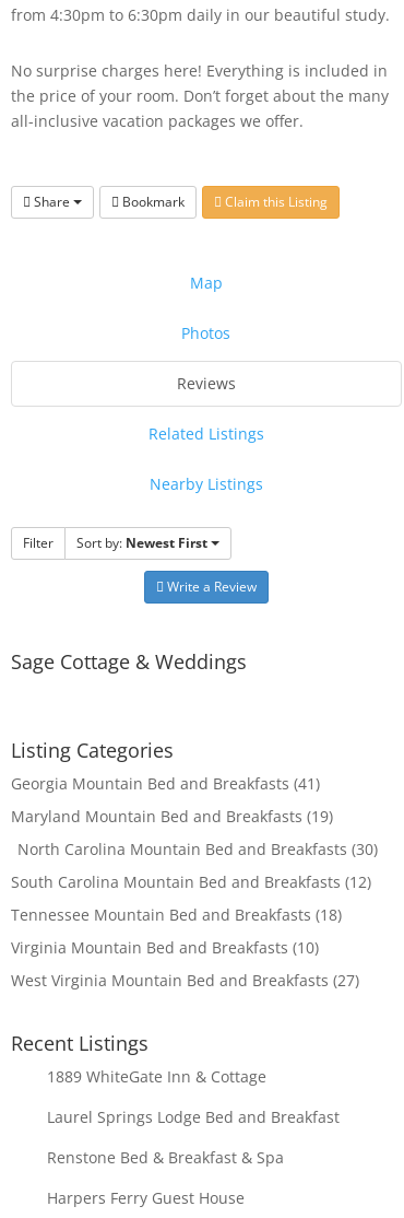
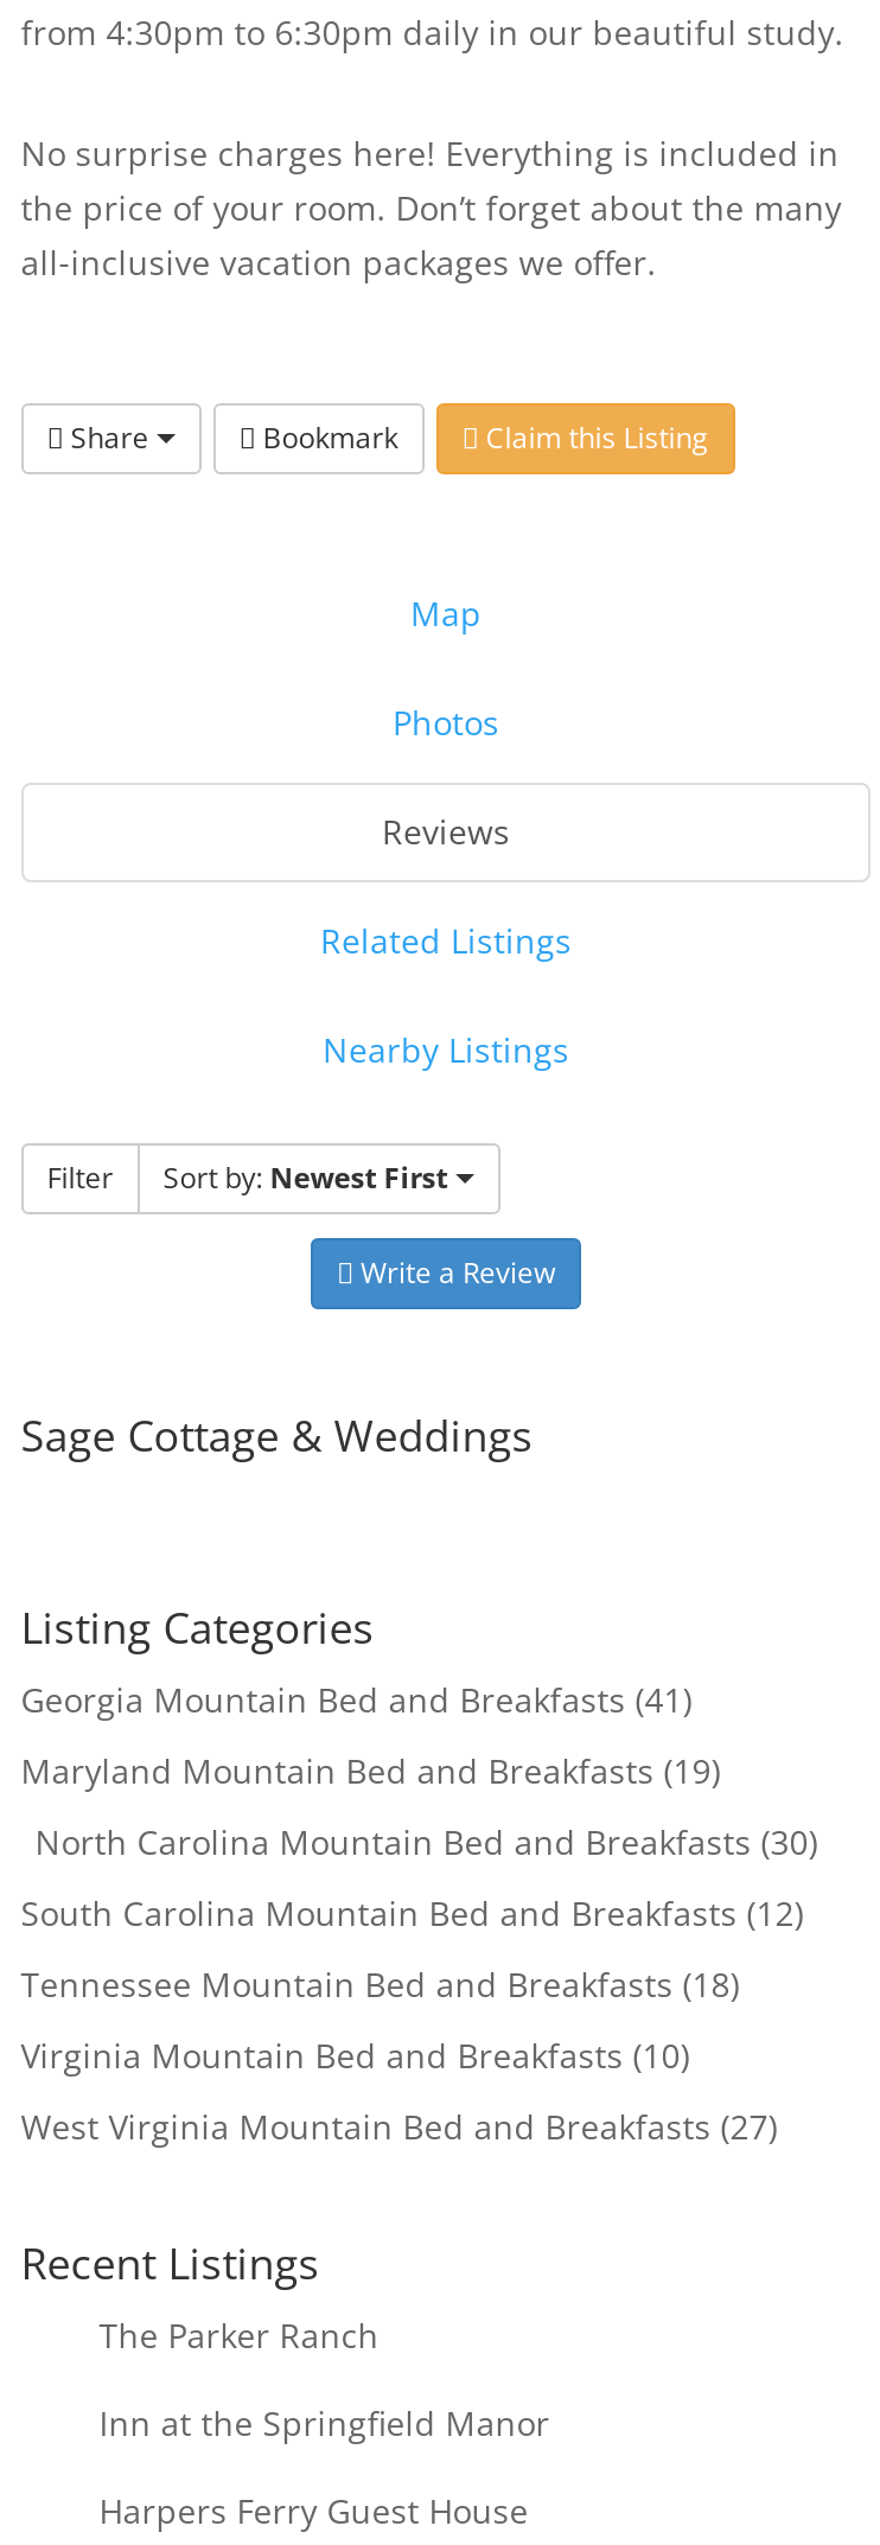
- 1889 WhiteGate Inn & Cottage
- Laurel Springs Lodge Bed and Breakfast
- Renstone Bed & Breakfast & Spa
+ The Parker Ranch
+ Inn at the Springfield Manor
